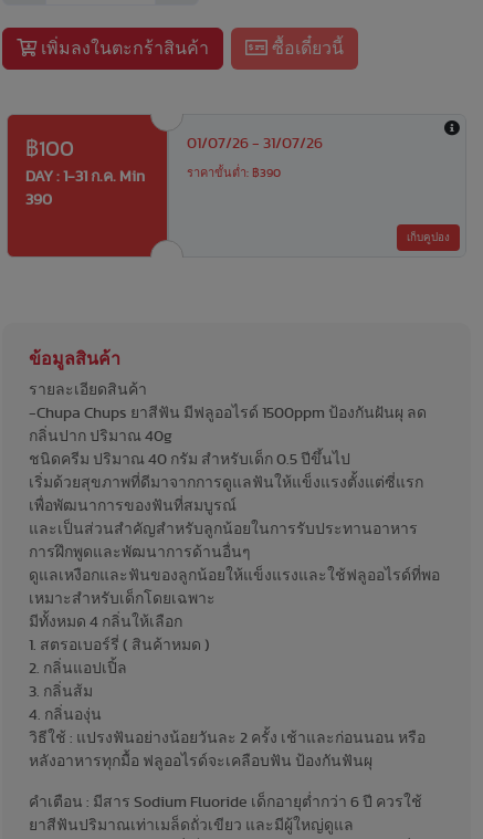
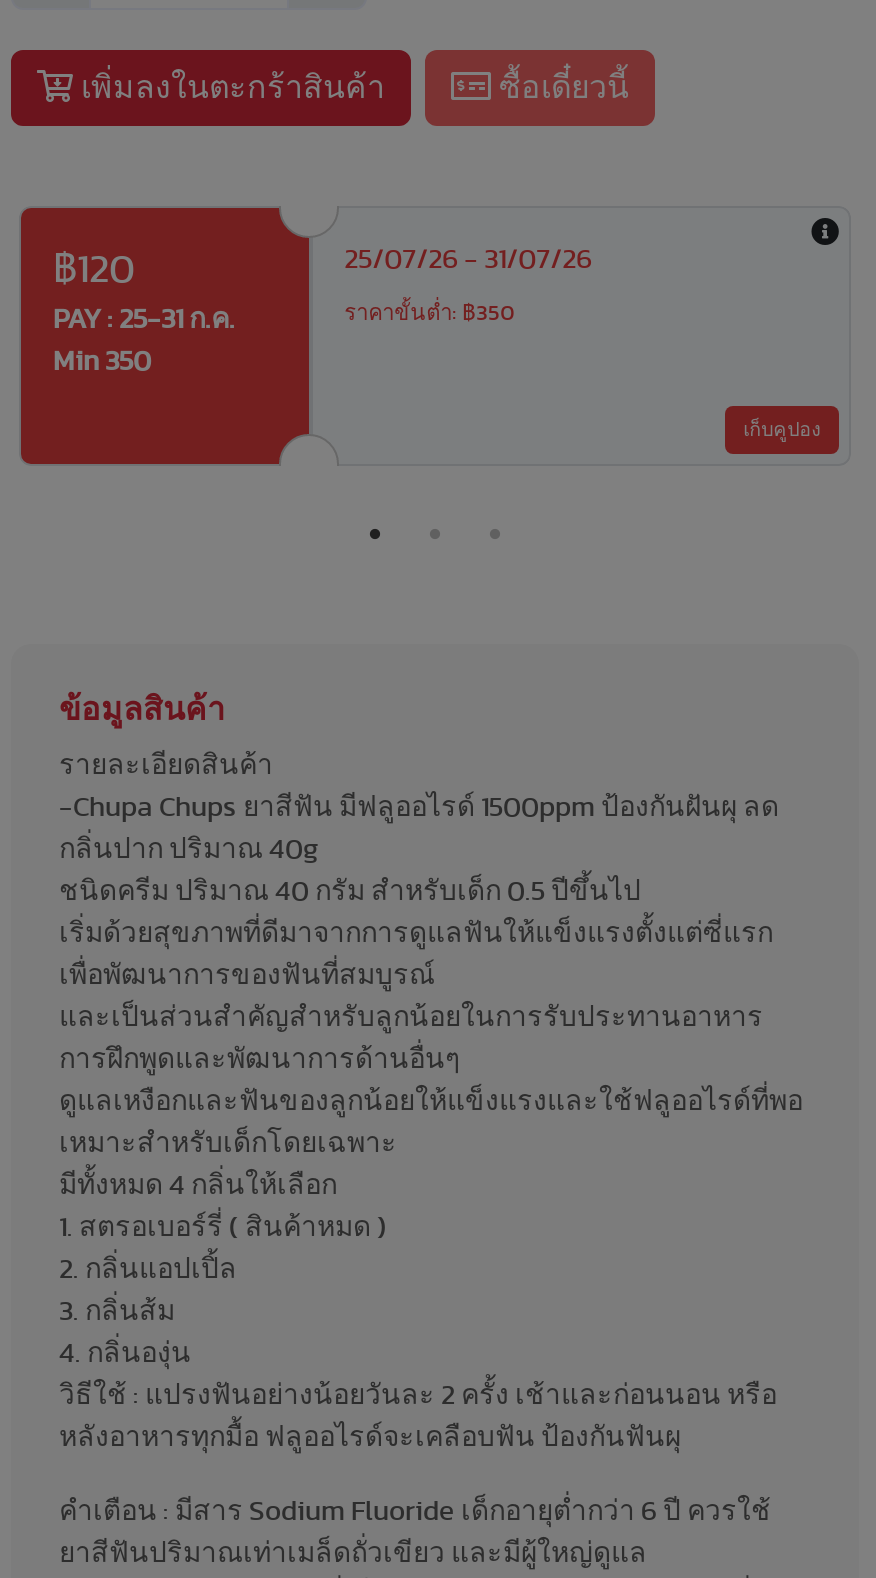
- ฿100
- DAY : 1-31 ก.ค. Min
+ ฿120
+ PAY : 25-31 ก.ค.

- 01/07/26 - 31/07/26
+ 25/07/26 - 31/07/26

- ราคาขั้นต่ำ: ฿390
+ ราคาขั้นต่ำ: ฿350

- 390
+ Min 350
